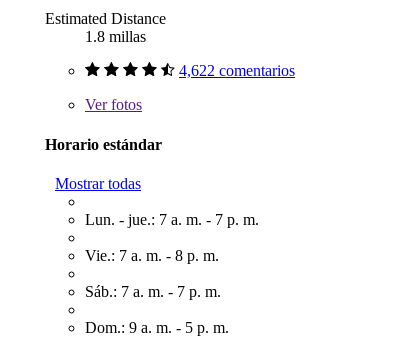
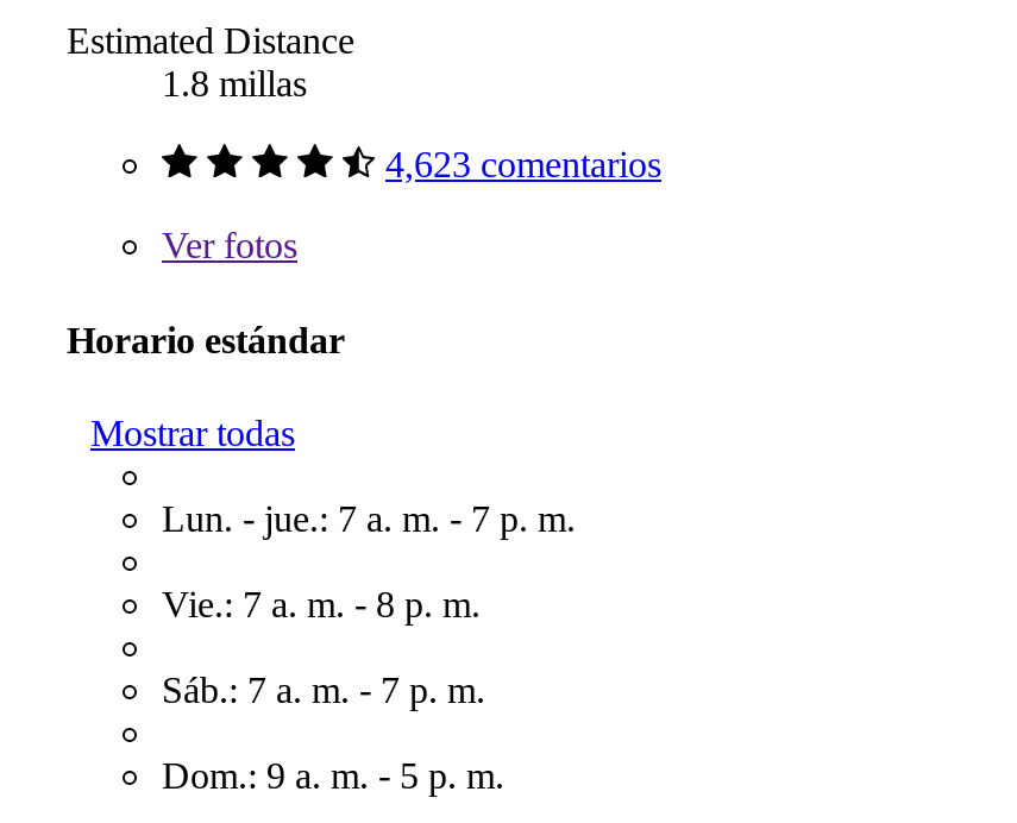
- 4,622 comentarios
+ 4,623 comentarios
